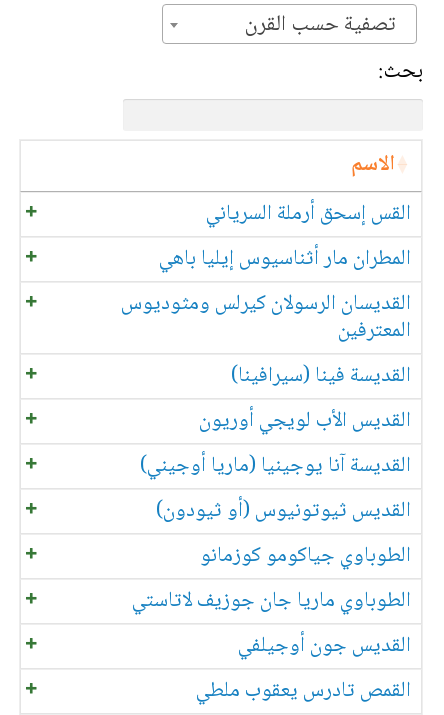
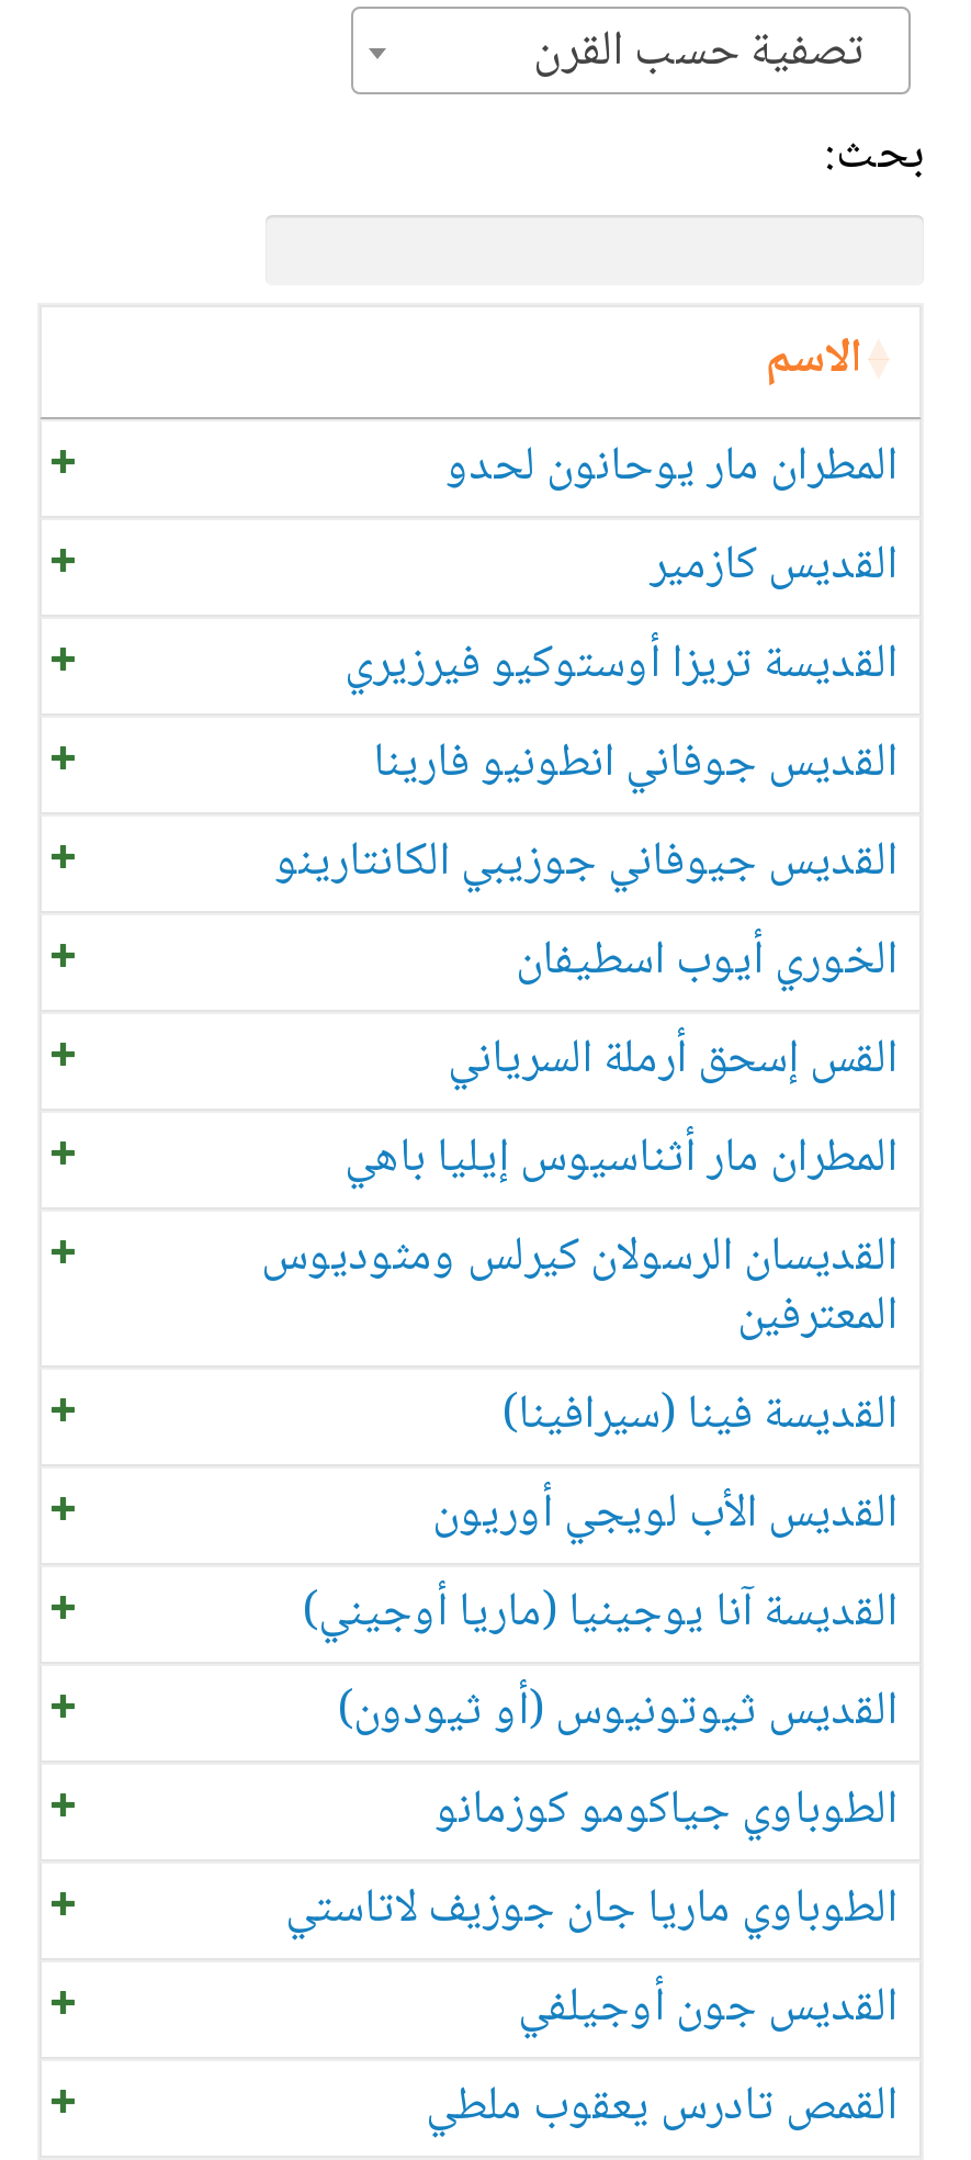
+ المطران مار يوحانون لحدو
+ القديس كازمير
+ القديسة تريزا أوستوكيو فيرزيري
+ القديس جوفاني انطونيو فارينا
+ القديس جيوفاني جوزيبي الكانتارينو
+ الخوري أيوب اسطيفان
